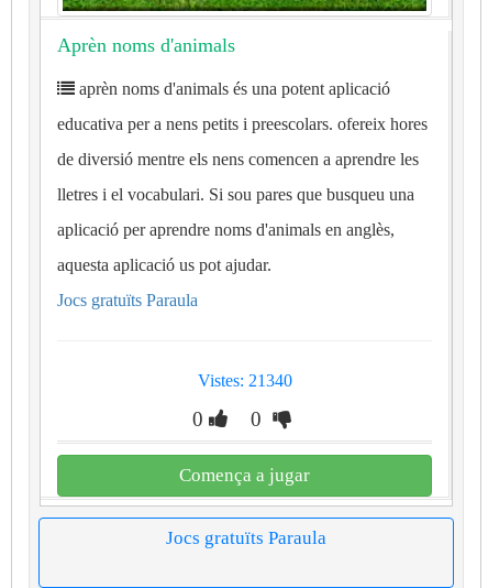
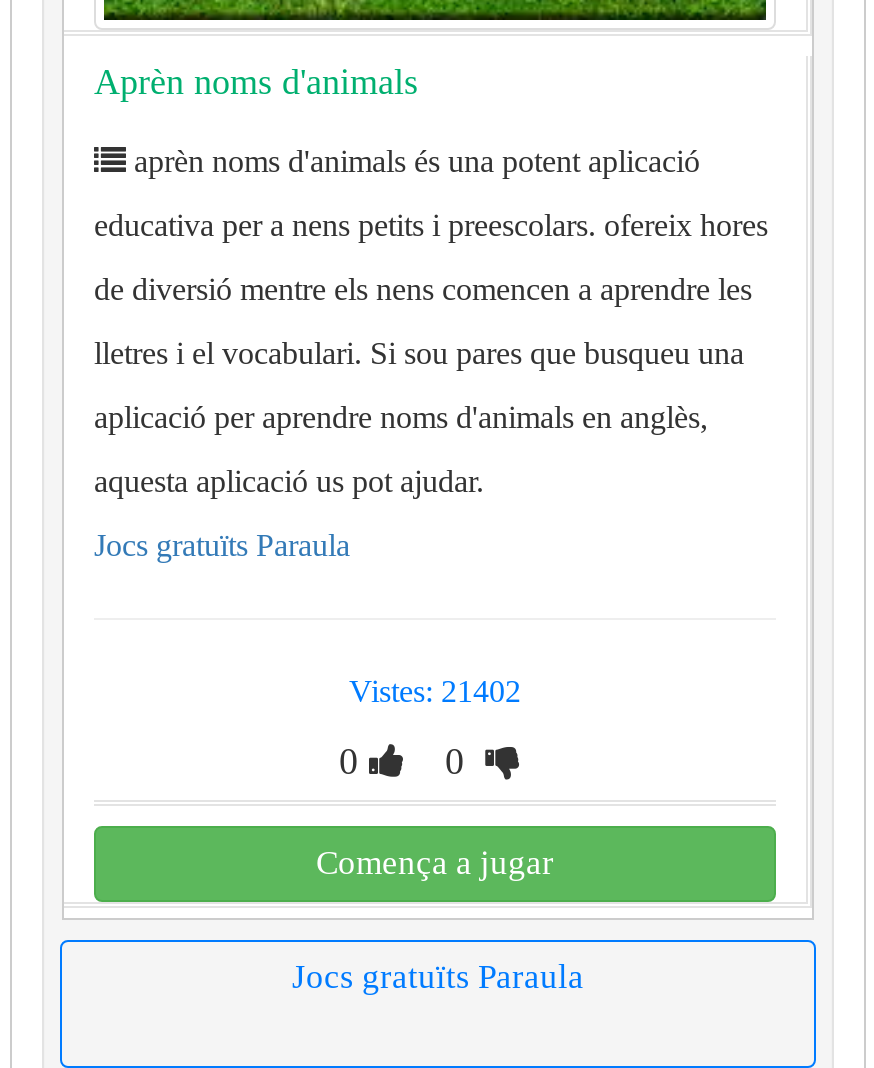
- Vistes: 21340
+ Vistes: 21402
